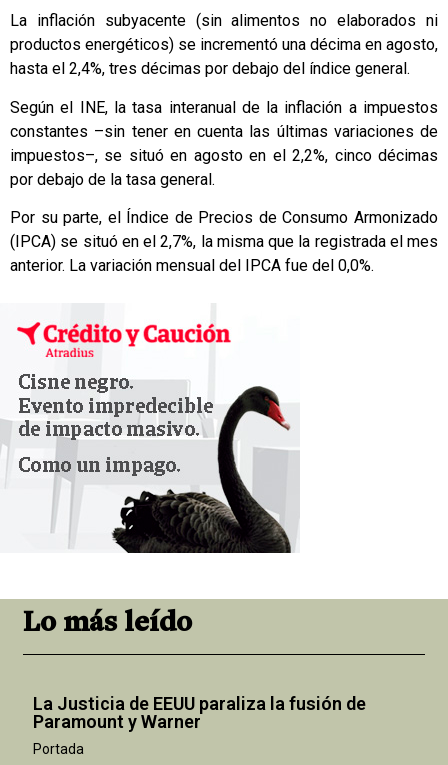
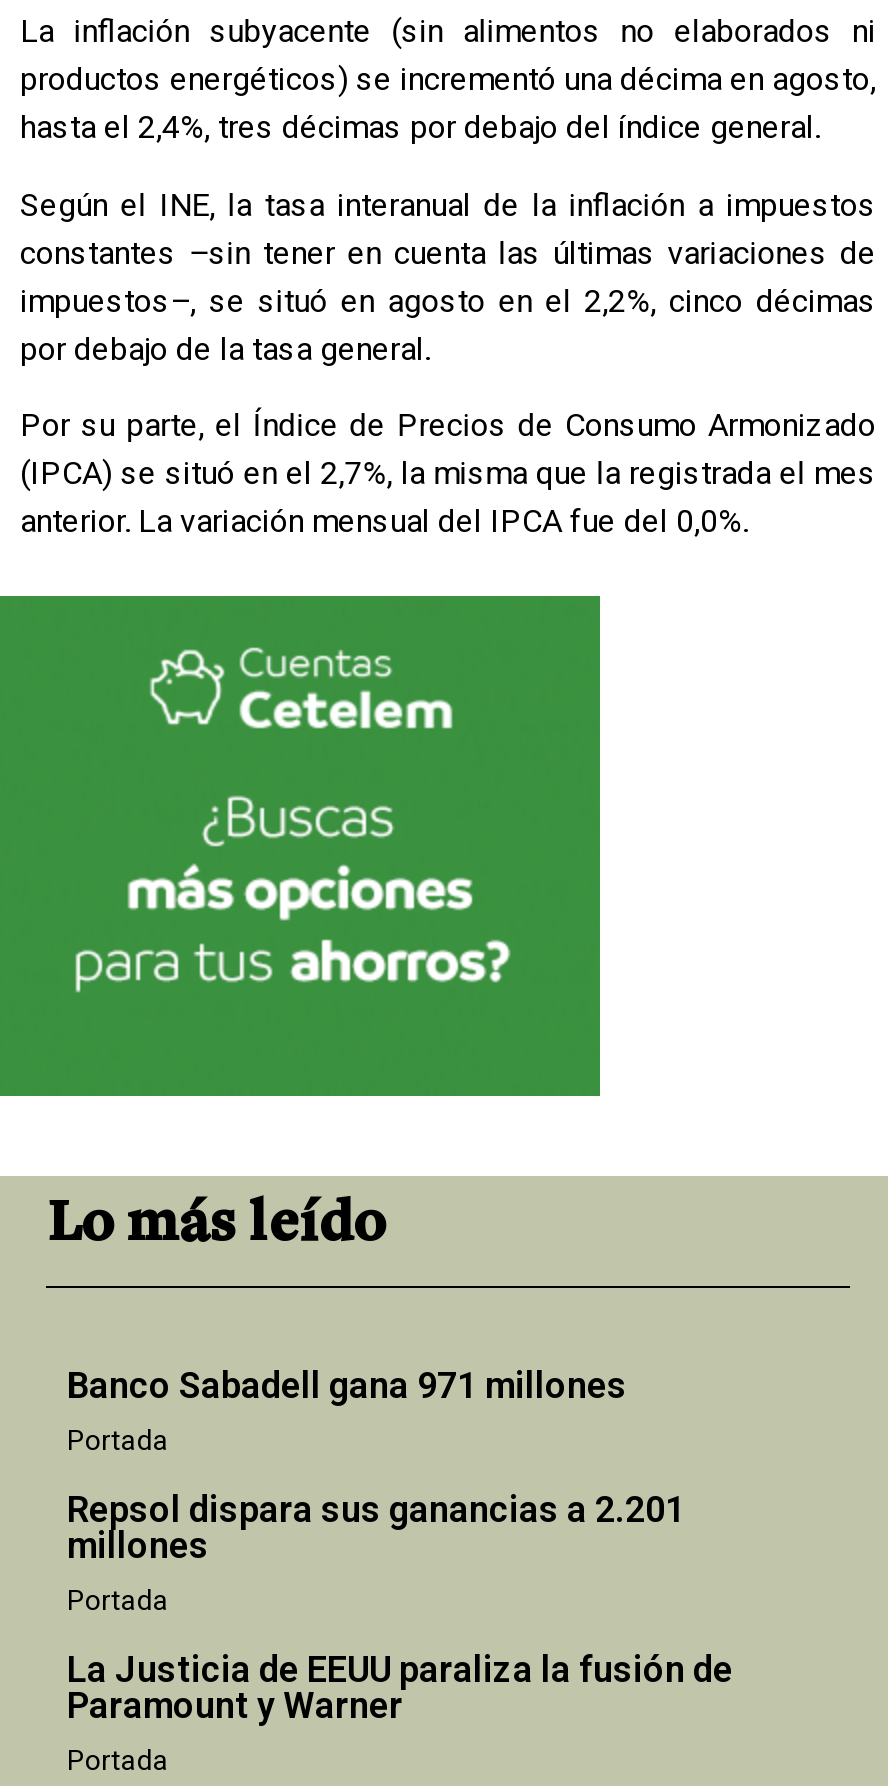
- [image]
+ [image]

+ Banco Sabadell gana 971 millones
+ Portada
+ Repsol dispara sus ganancias a 2.201
+ millones
+ Portada
